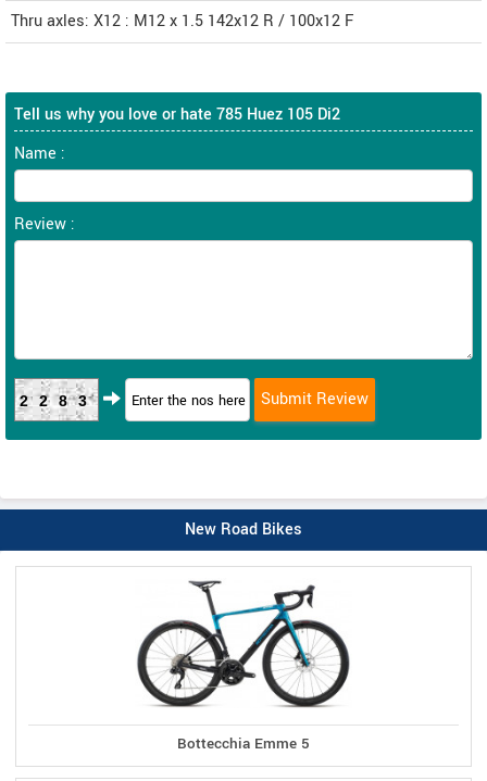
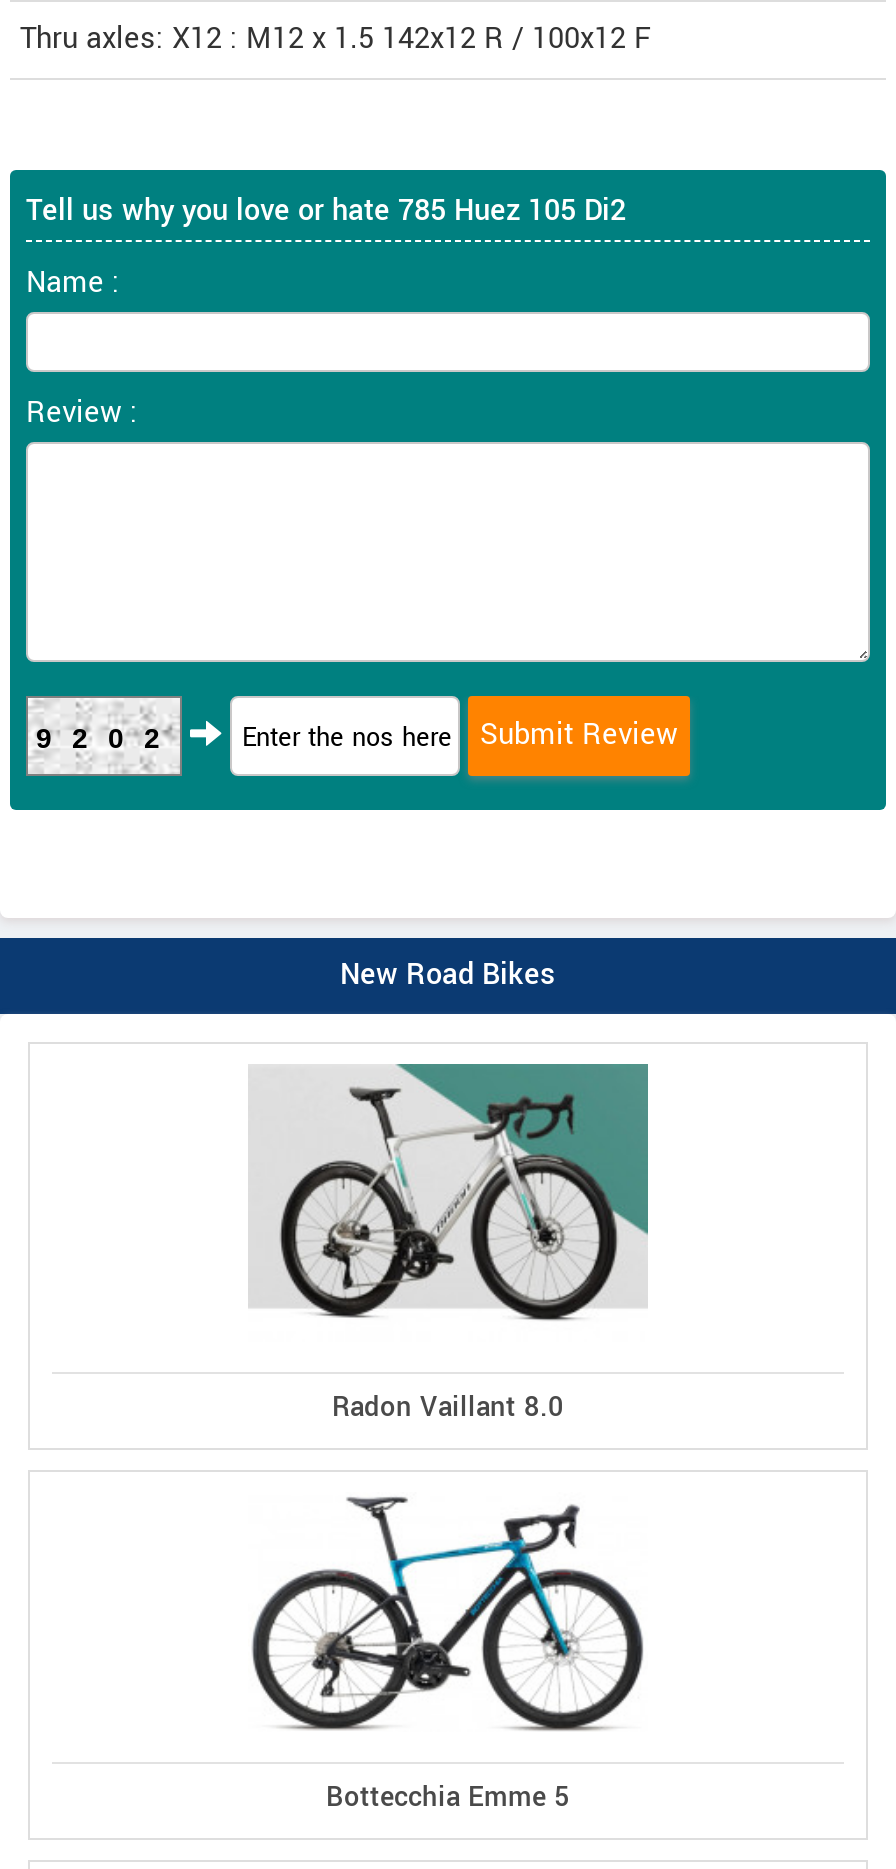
- 2283
+ 9202

+ [image]
+ Radon Vaillant 8.0
